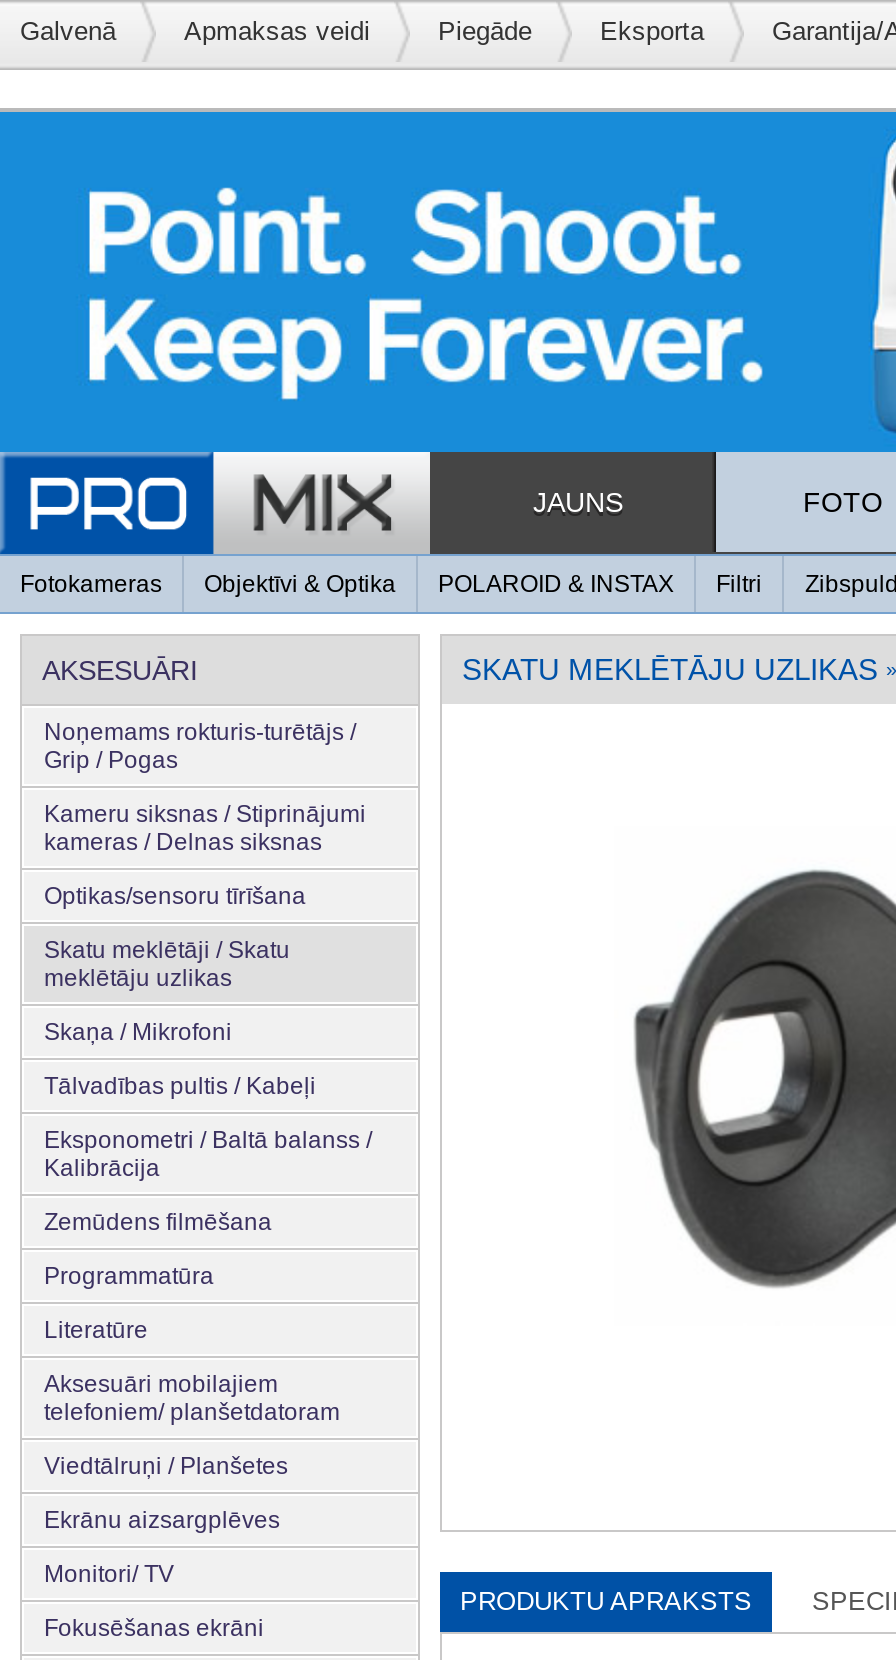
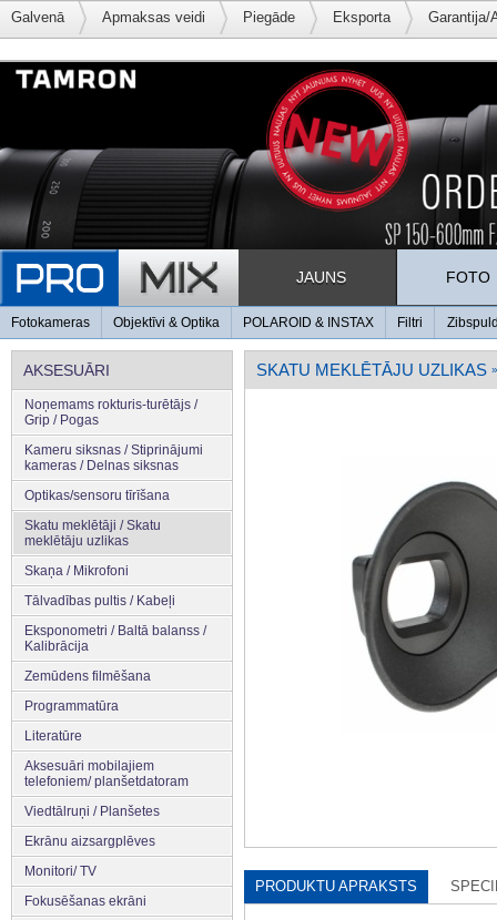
- [image]
+ [image]
